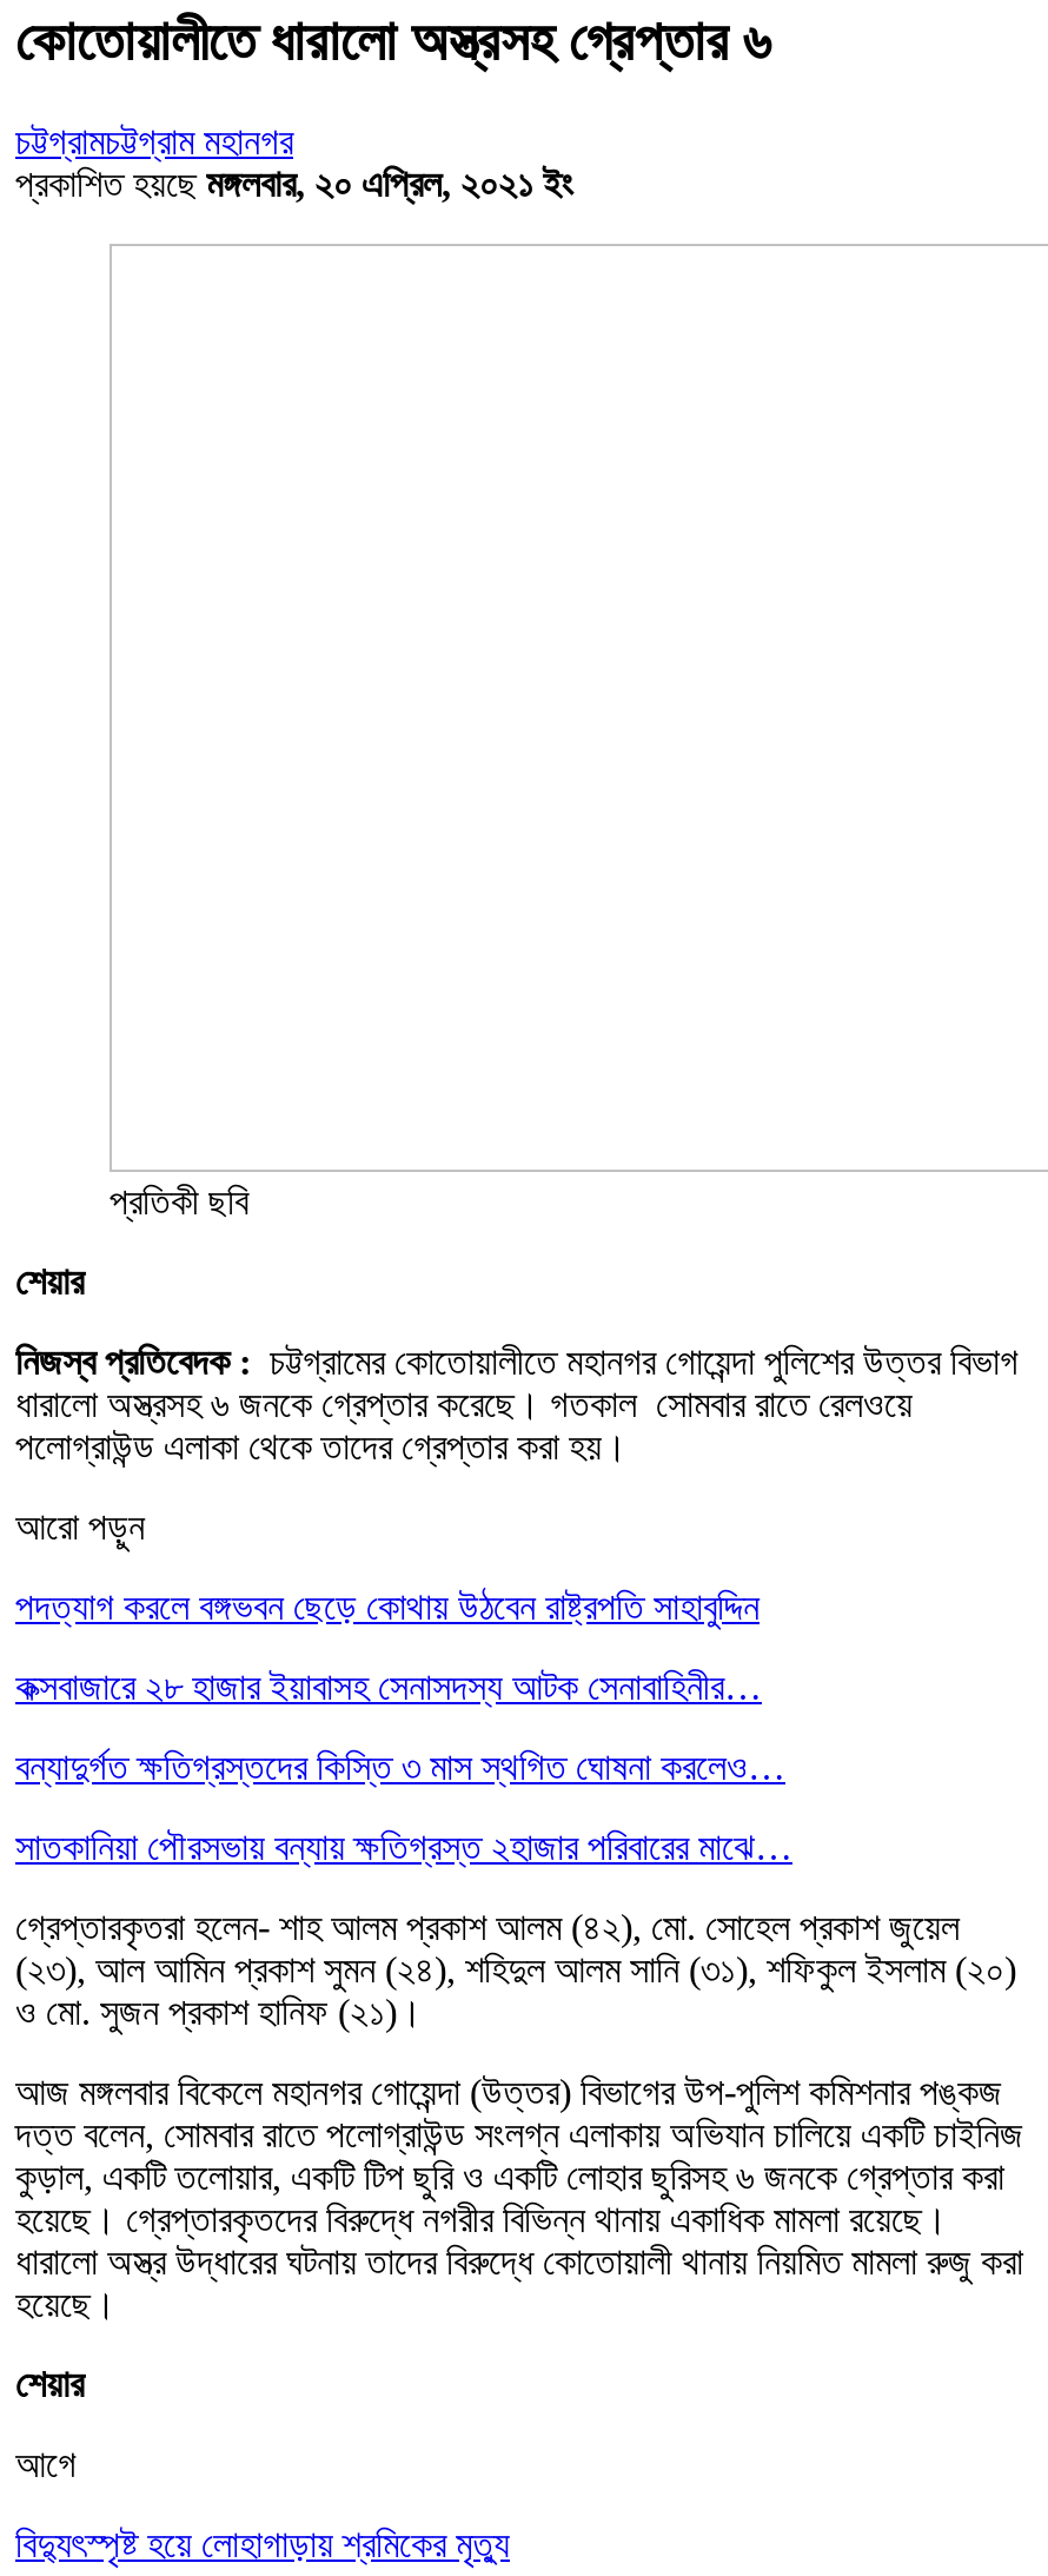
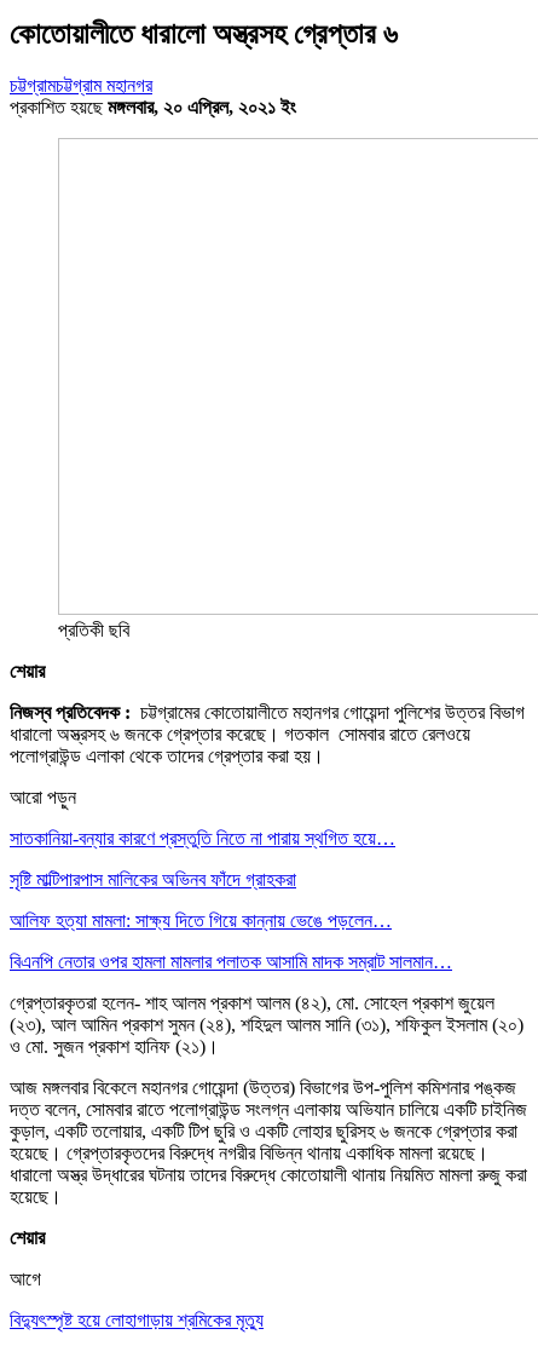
- পদত্যাগ করলে বঙ্গভবন ছেড়ে কোথায় উঠবেন রাষ্ট্রপতি সাহাবুদ্দিন
+ সাতকানিয়া-বন্যার কারণে প্রস্তুতি নিতে না পারায় স্থগিত হয়ে…

- কক্সবাজারে ২৮ হাজার ইয়াবাসহ সেনাসদস্য আটক সেনাবাহিনীর…
+ সৃষ্টি মাল্টিপারপাস মালিকের অভিনব ফাঁদে গ্রাহকরা

- বন্যাদুর্গত ক্ষতিগ্রস্তদের কিস্তি ৩ মাস স্থগিত ঘোষনা করলেও…
+ আলিফ হত্যা মামলা: সাক্ষ্য দিতে গিয়ে কান্নায় ভেঙে পড়লেন…

- সাতকানিয়া পৌরসভায় বন্যায় ক্ষতিগ্রস্ত ২হাজার পরিবারের মাঝে…
+ বিএনপি নেতার ওপর হামলা মামলার পলাতক আসামি মাদক সম্রাট সালমান…
